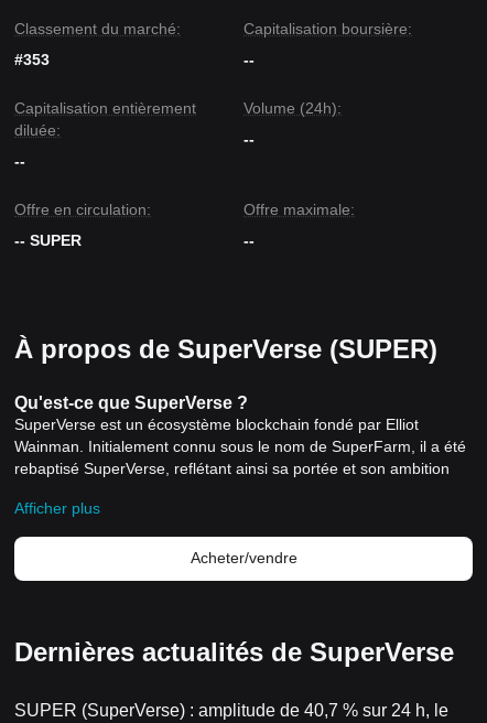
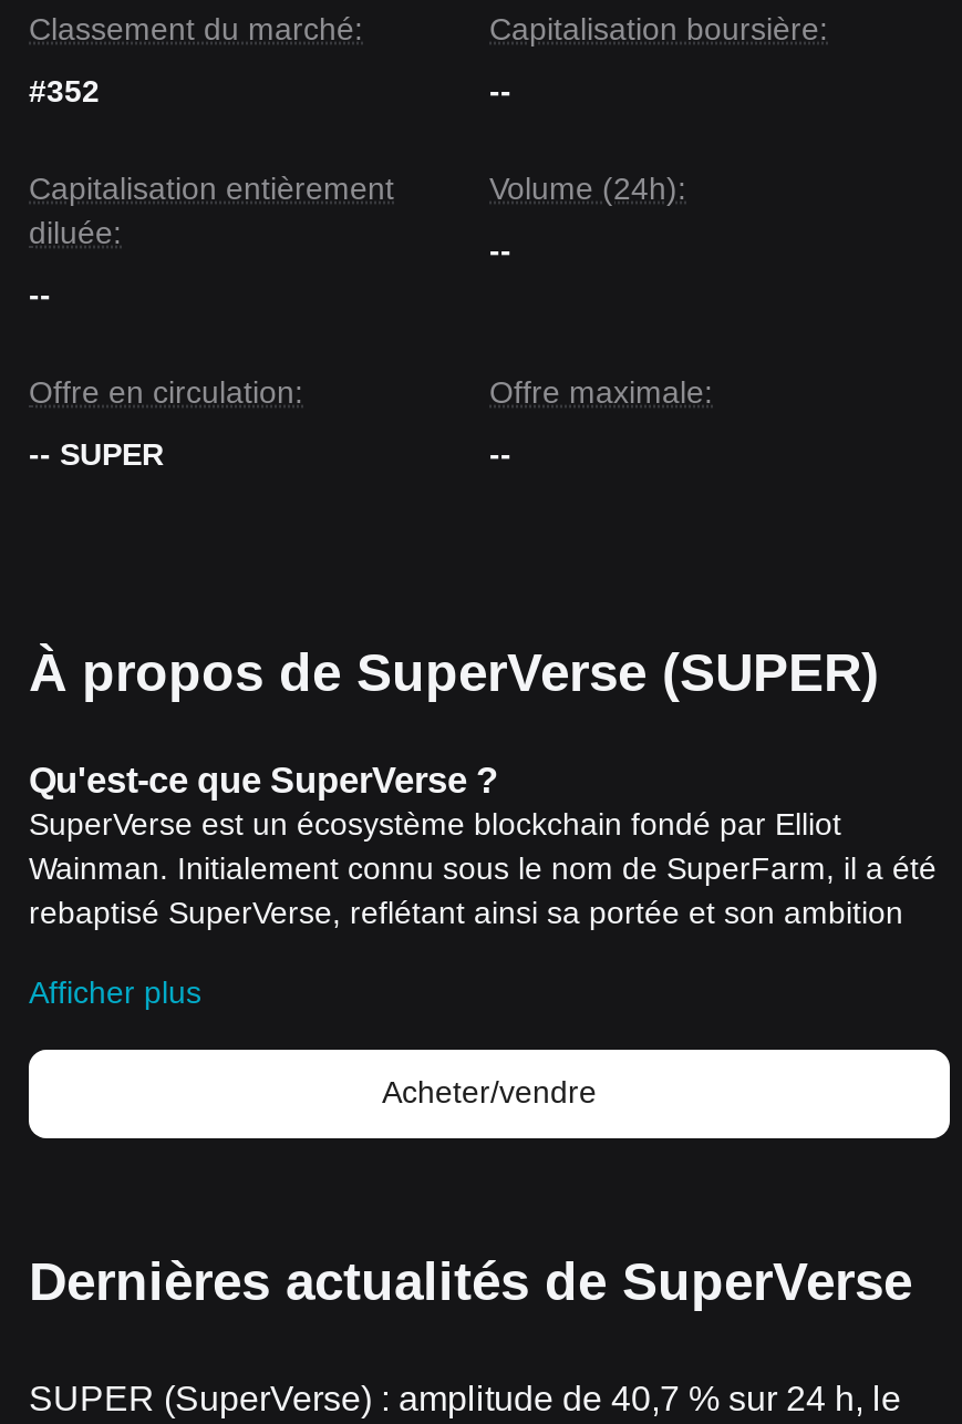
- #353
+ #352
